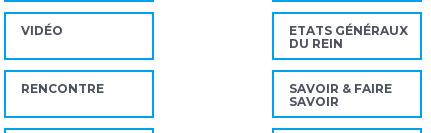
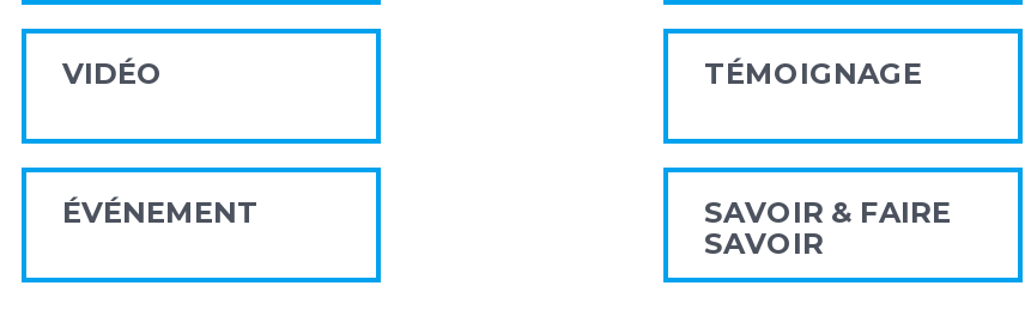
- ETATS GÉNÉRAUX
- DU REIN
+ TÉMOIGNAGE

- RENCONTRE
+ ÉVÉNEMENT
